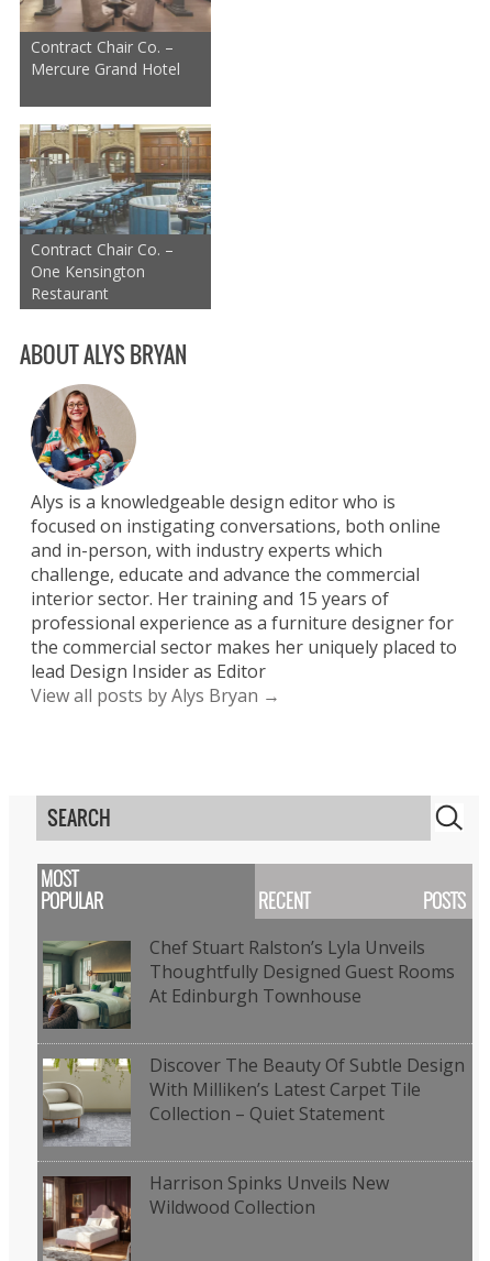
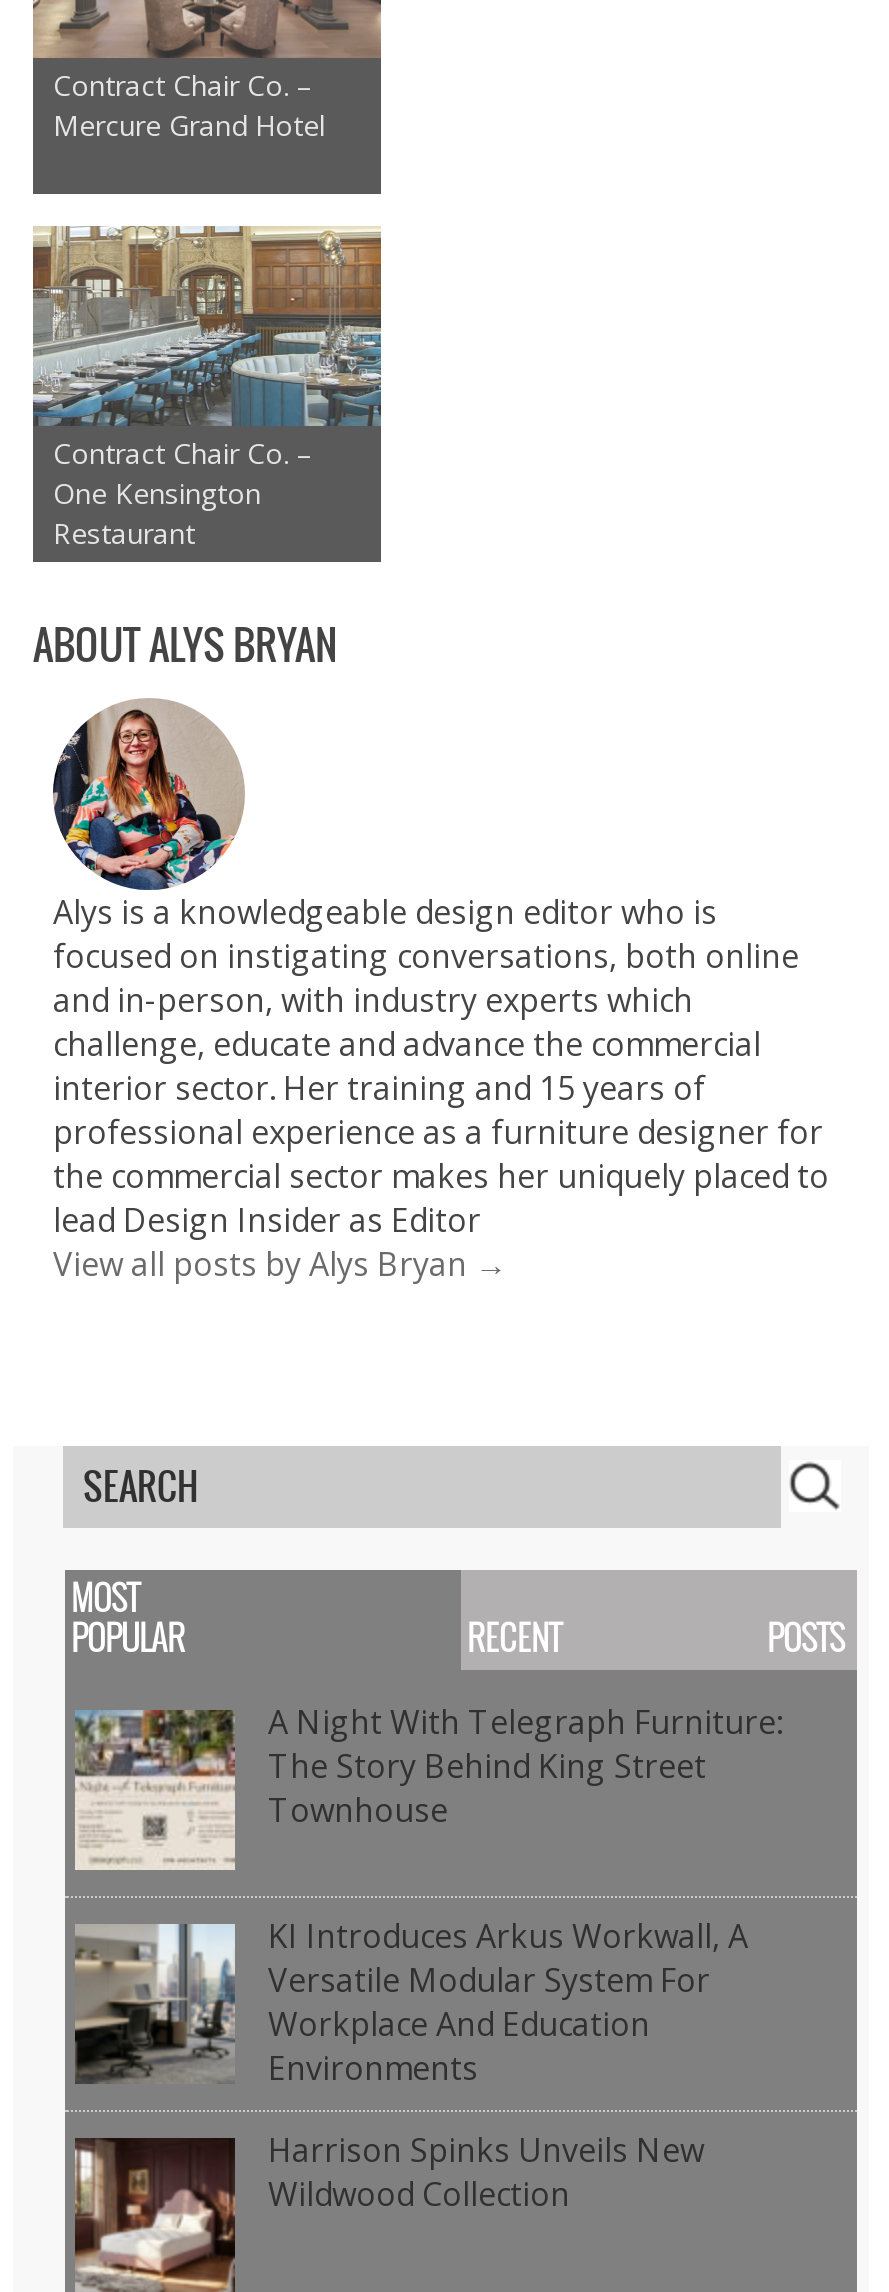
- [image]
- Chef Stuart Ralston’s Lyla Unveils
- Thoughtfully Designed Guest Rooms
- At Edinburgh Townhouse
+ [image]
+ A Night With Telegraph Furniture:
+ The Story Behind King Street
+ Townhouse

- [image]
- Discover The Beauty Of Subtle Design
- With Milliken’s Latest Carpet Tile
- Collection – Quiet Statement
+ [image]
+ KI Introduces Arkus Workwall, A
+ Versatile Modular System For
+ Workplace And Education
+ Environments
